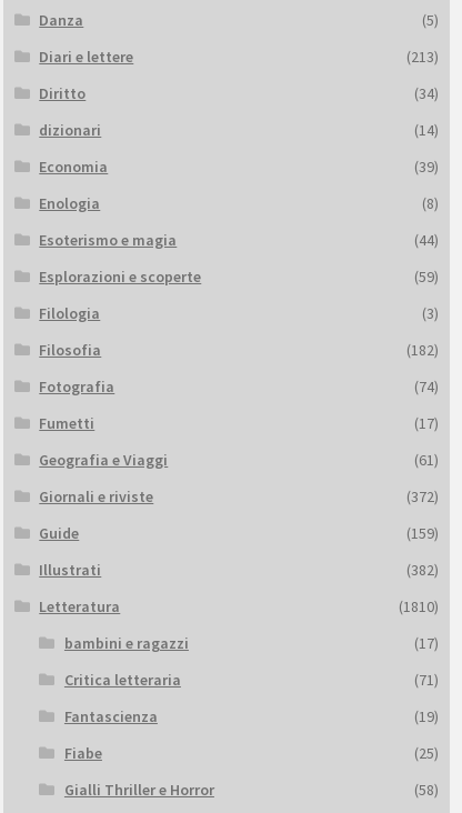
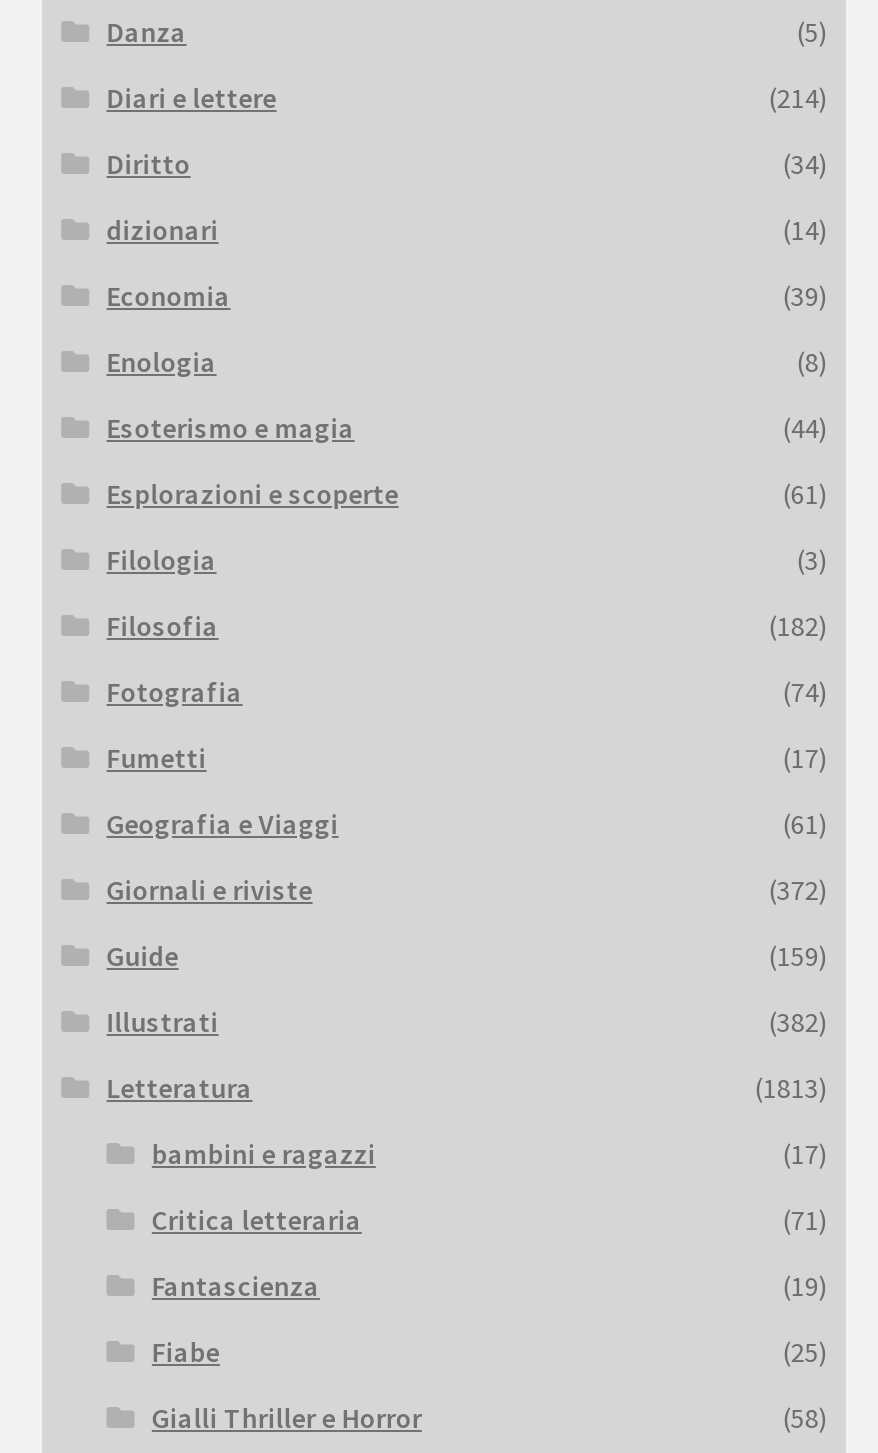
- (213)
+ (214)

- (59)
+ (61)

- (1810)
+ (1813)
